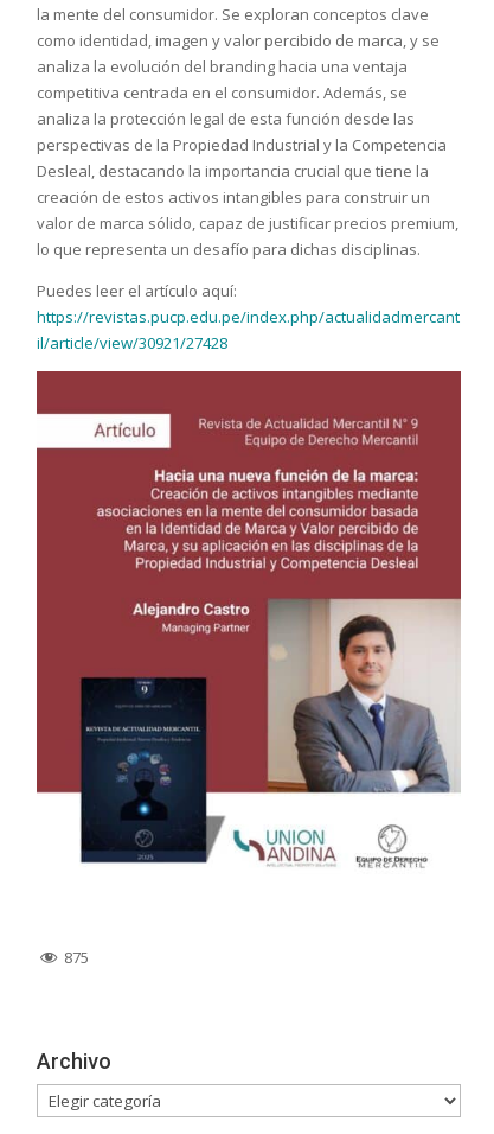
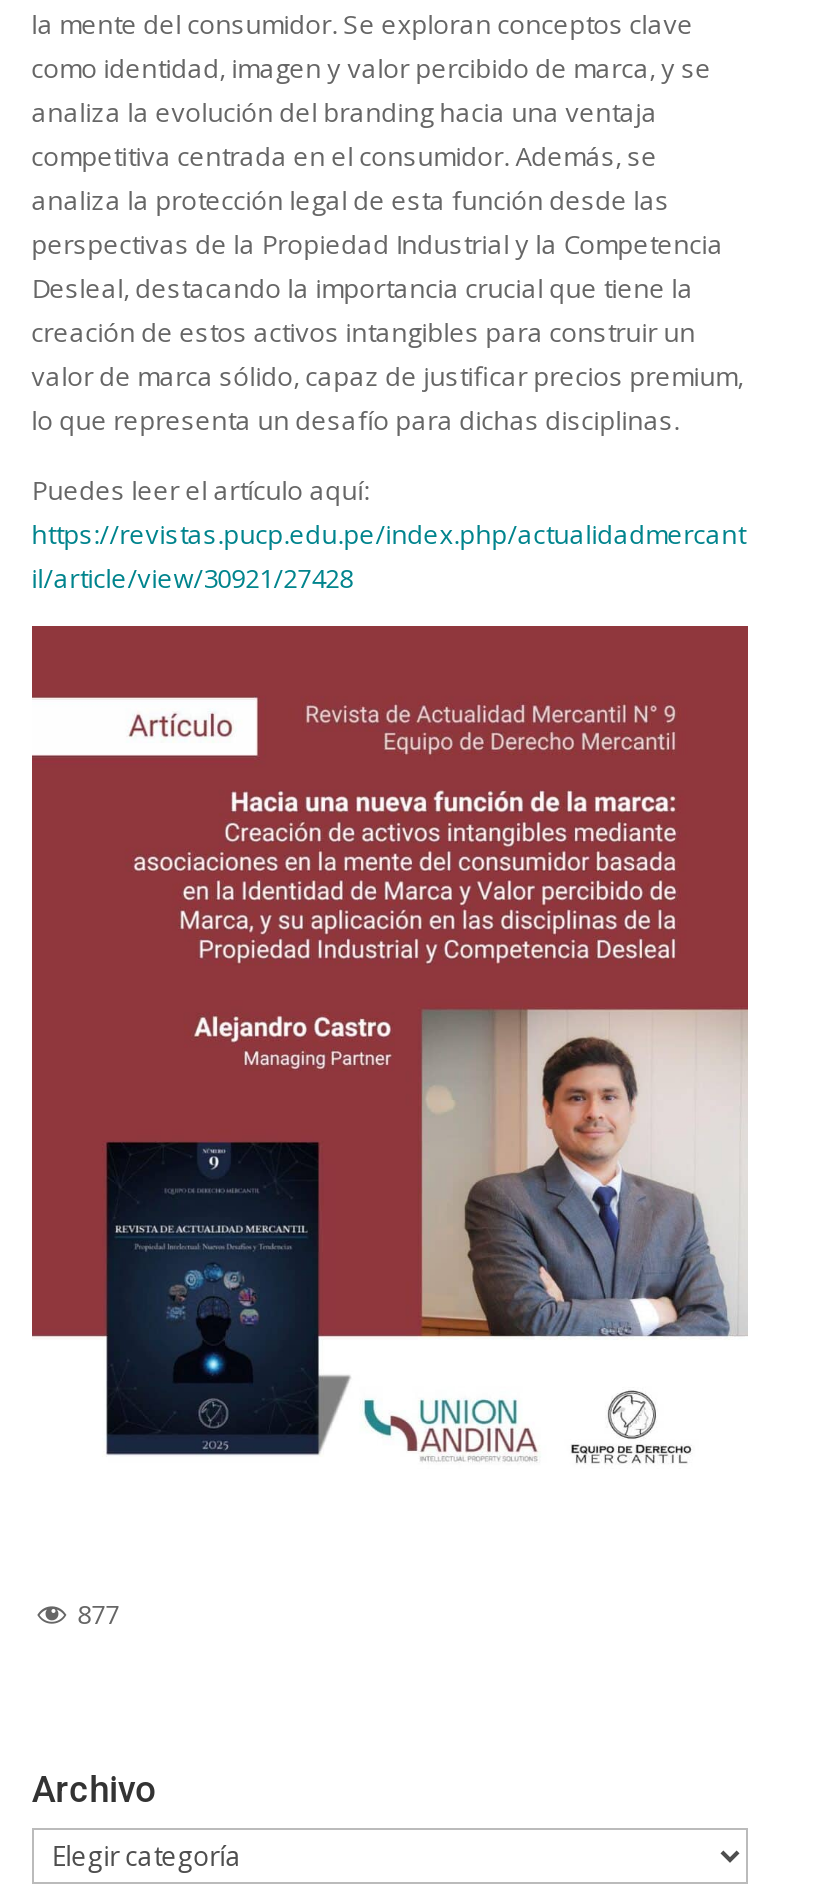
- 875
+ 877
